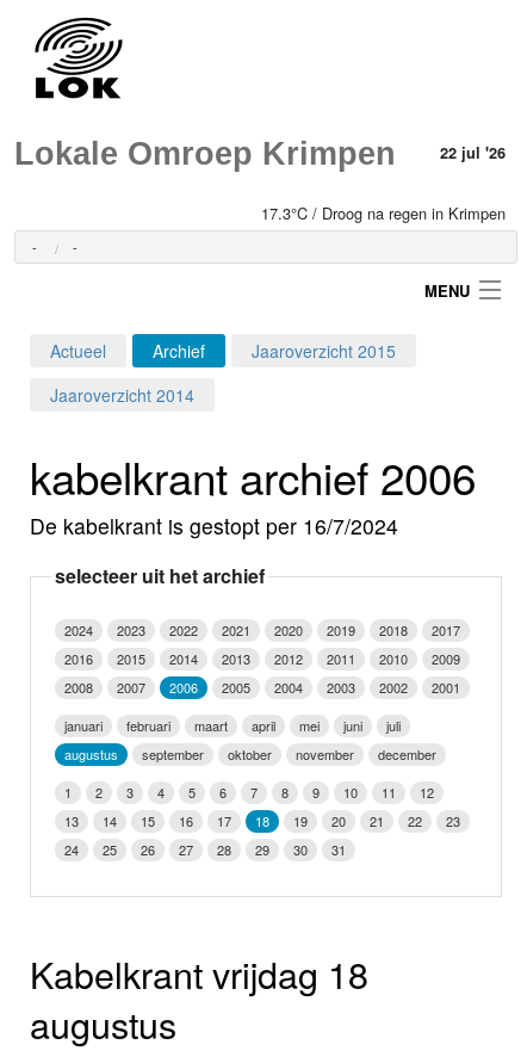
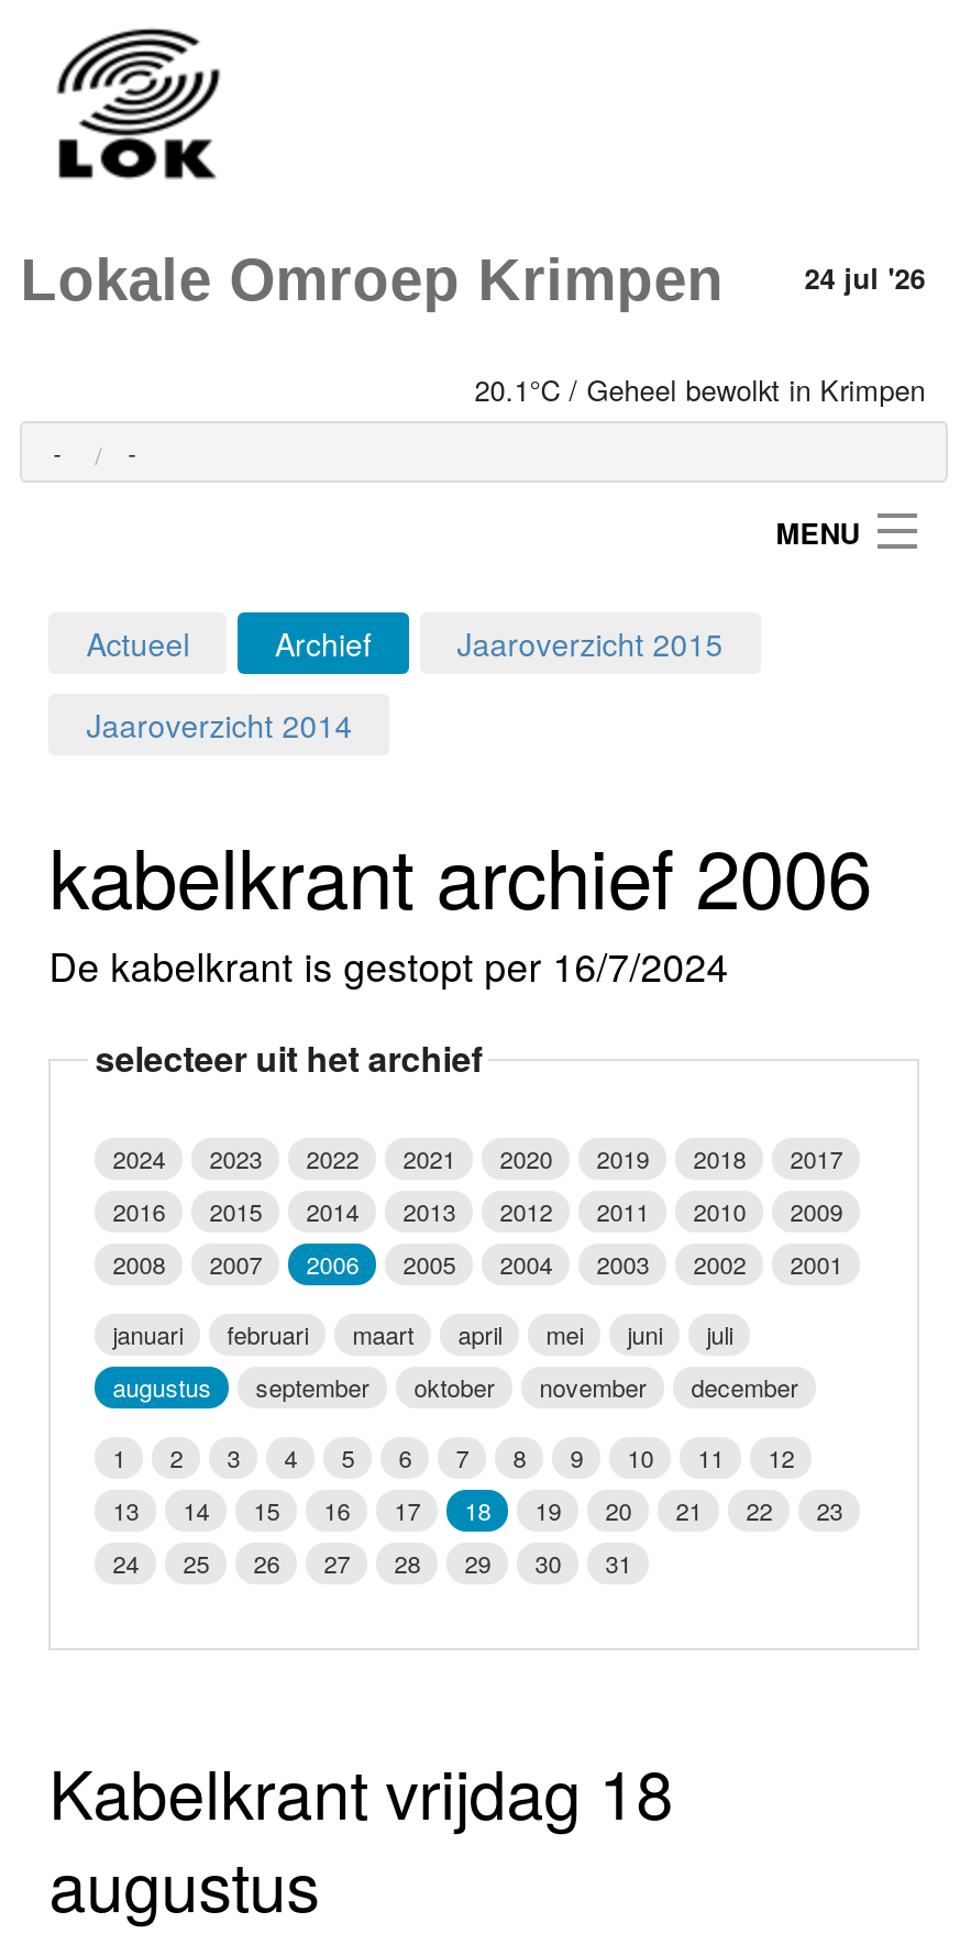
- 22 jul '26
+ 24 jul '26

- 17.3°C / Droog na regen in Krimpen
+ 20.1°C / Geheel bewolkt in Krimpen
